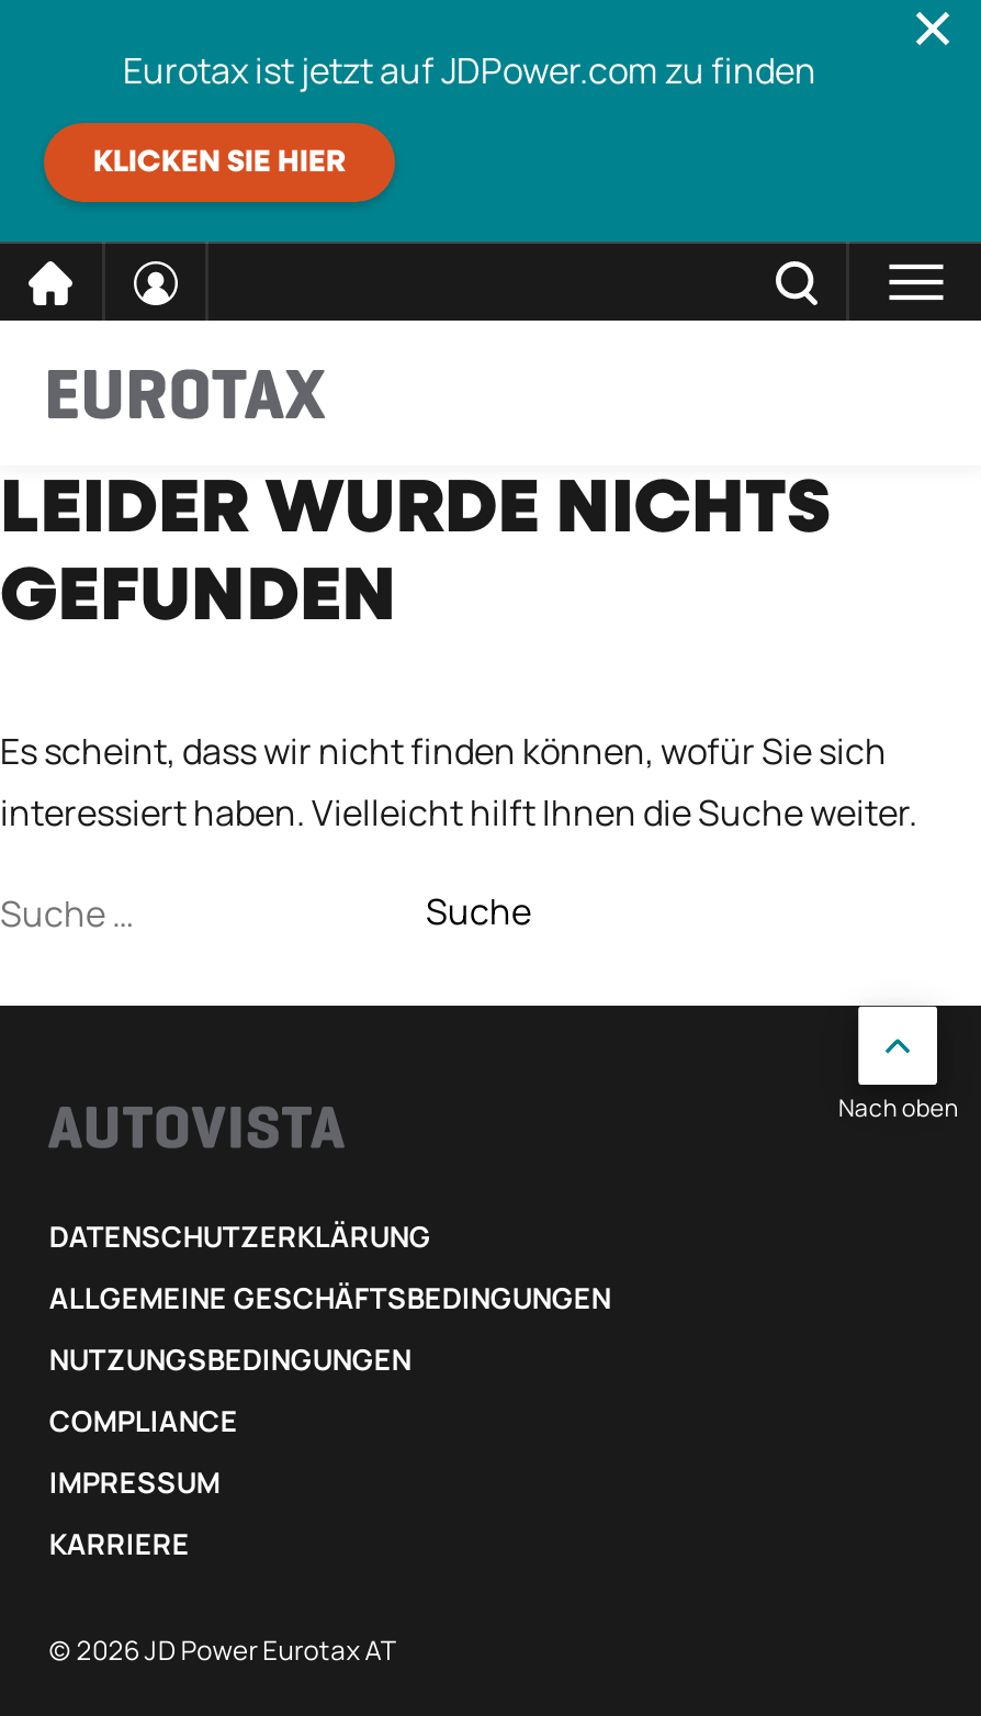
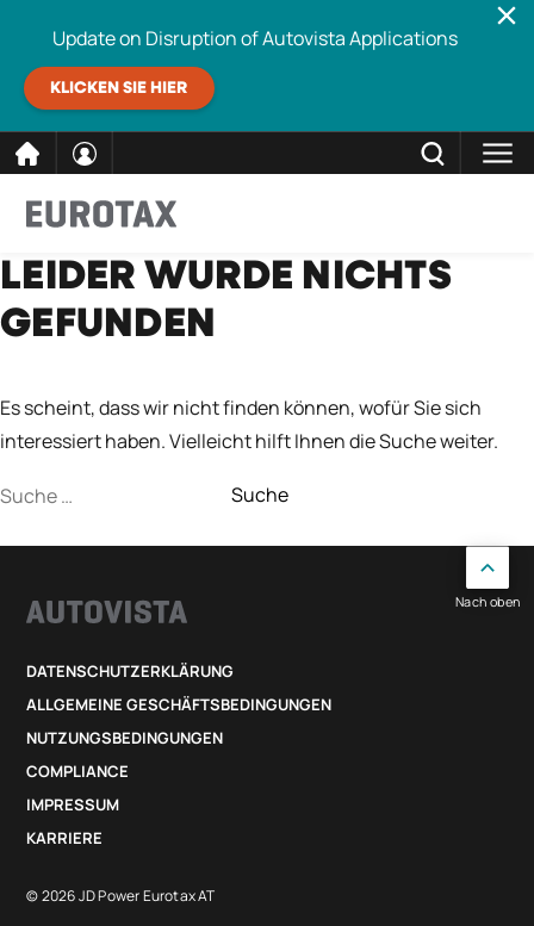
- Eurotax ist jetzt auf JDPower.com zu finden
+ Update on Disruption of Autovista Applications
